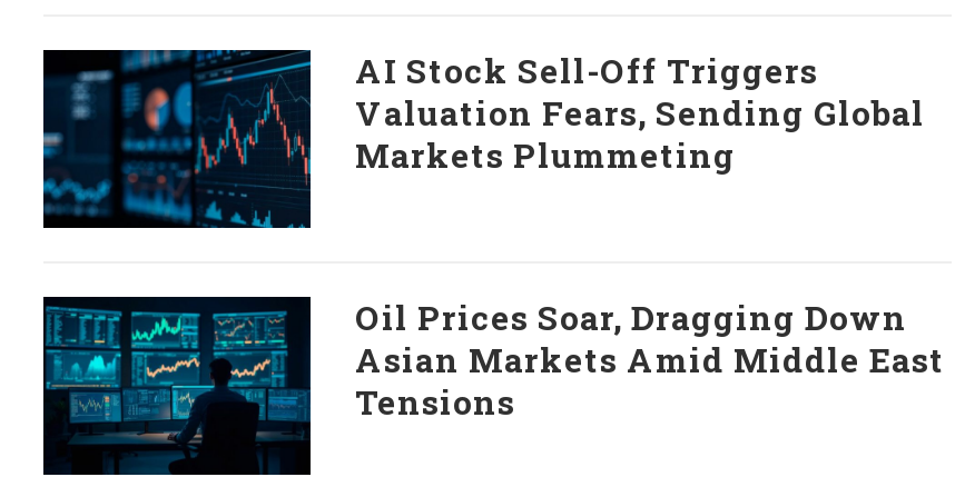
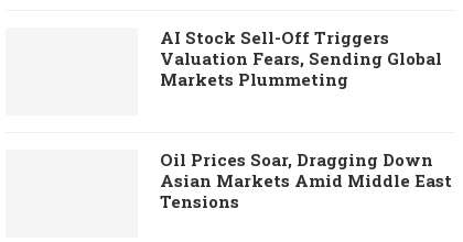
- [image]

- [image]
